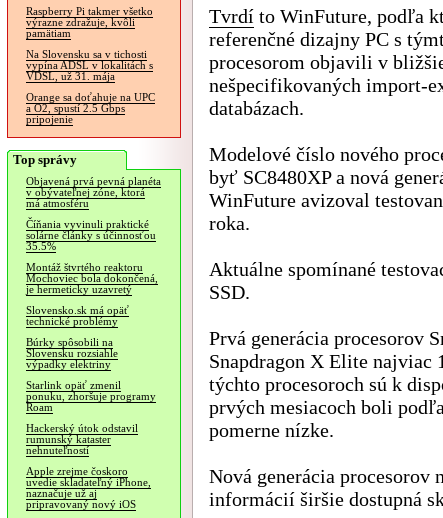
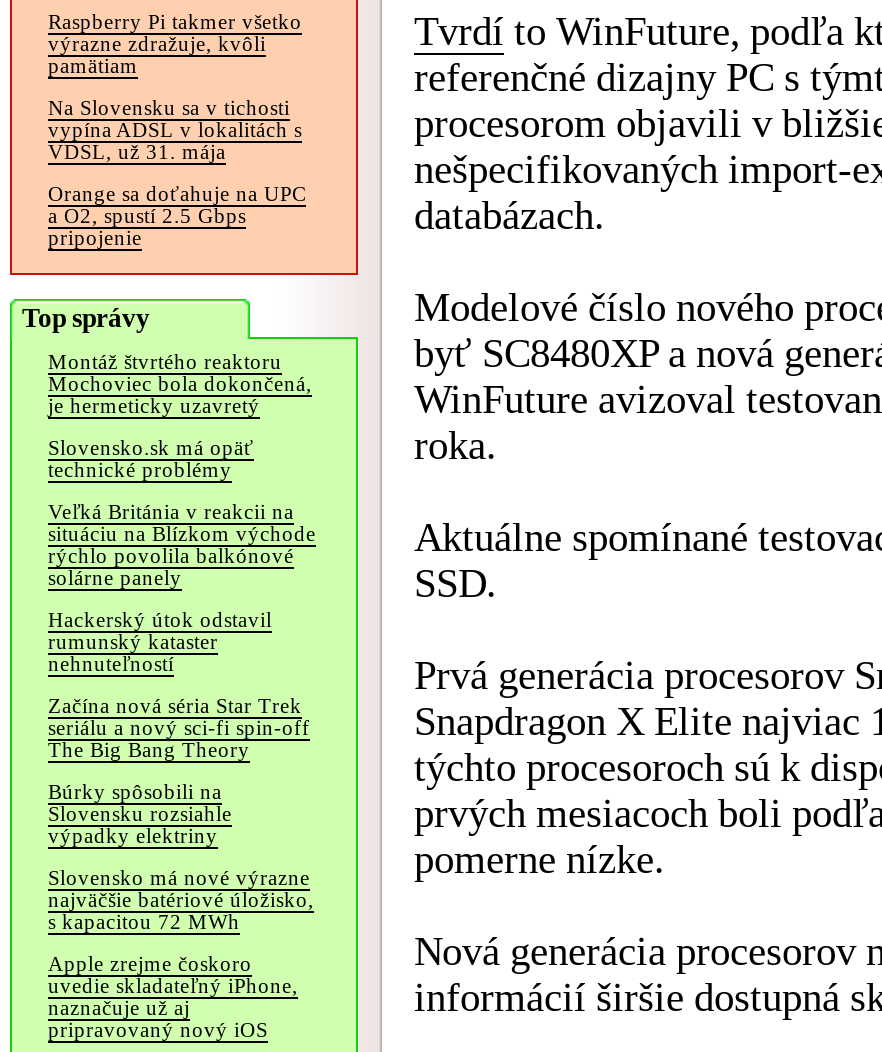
- Objavená prvá pevná planéta
- v obývateľnej zóne, ktorá
- má atmosféru
- Číňania vyvinuli praktické
- solárne články s účinnosťou
- 35.5%

moved up: Montáž štvrtého reaktoru | Mochoviec bola dokončená, | je hermeticky uzavretý | Slovensko.sk má opäť | technické problémy

+ Veľká Británia v reakcii na
+ situáciu na Blízkom východe
+ rýchlo povolila balkónové
+ solárne panely
+ Začína nová séria Star Trek
+ seriálu a nový sci-fi spin-off
+ The Big Bang Theory

moved down: Búrky spôsobili na | Slovensku rozsiahle | výpadky elektriny

- Starlink opäť zmenil
- ponuku, zhoršuje programy
- Roam
+ Slovensko má nové výrazne
+ najväčšie batériové úložisko,
+ s kapacitou 72 MWh

moved up: Hackerský útok odstavil | rumunský kataster | nehnuteľností
